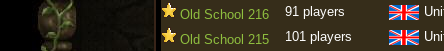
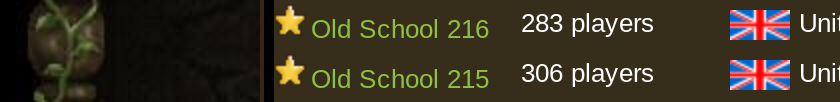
- Old School 216 91 players
+ Old School 216 283 players

- Old School 215 101 players
+ Old School 215 306 players
